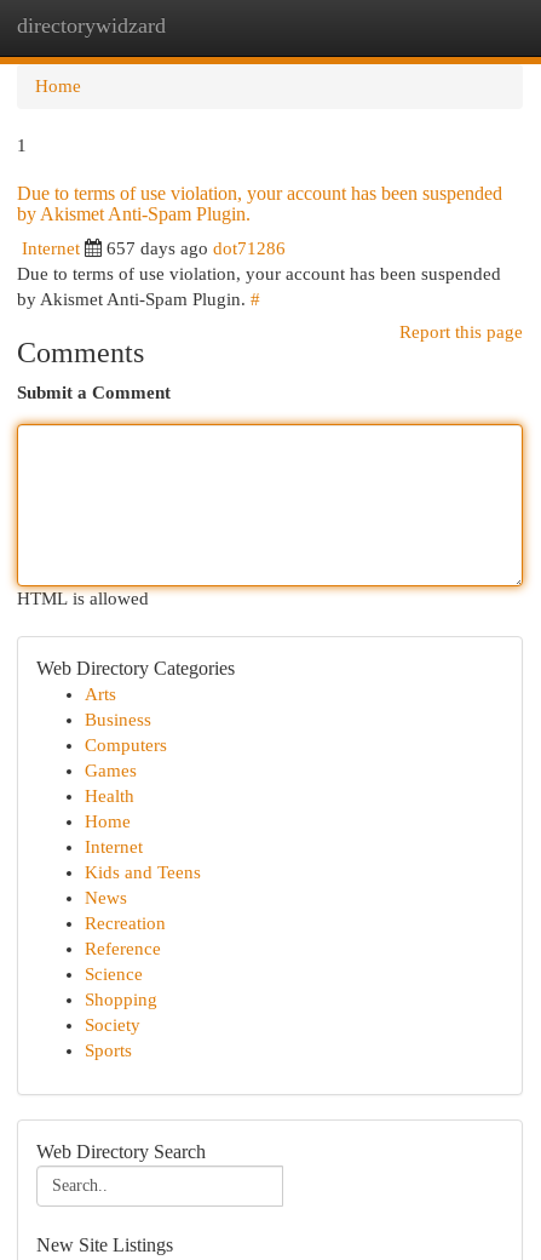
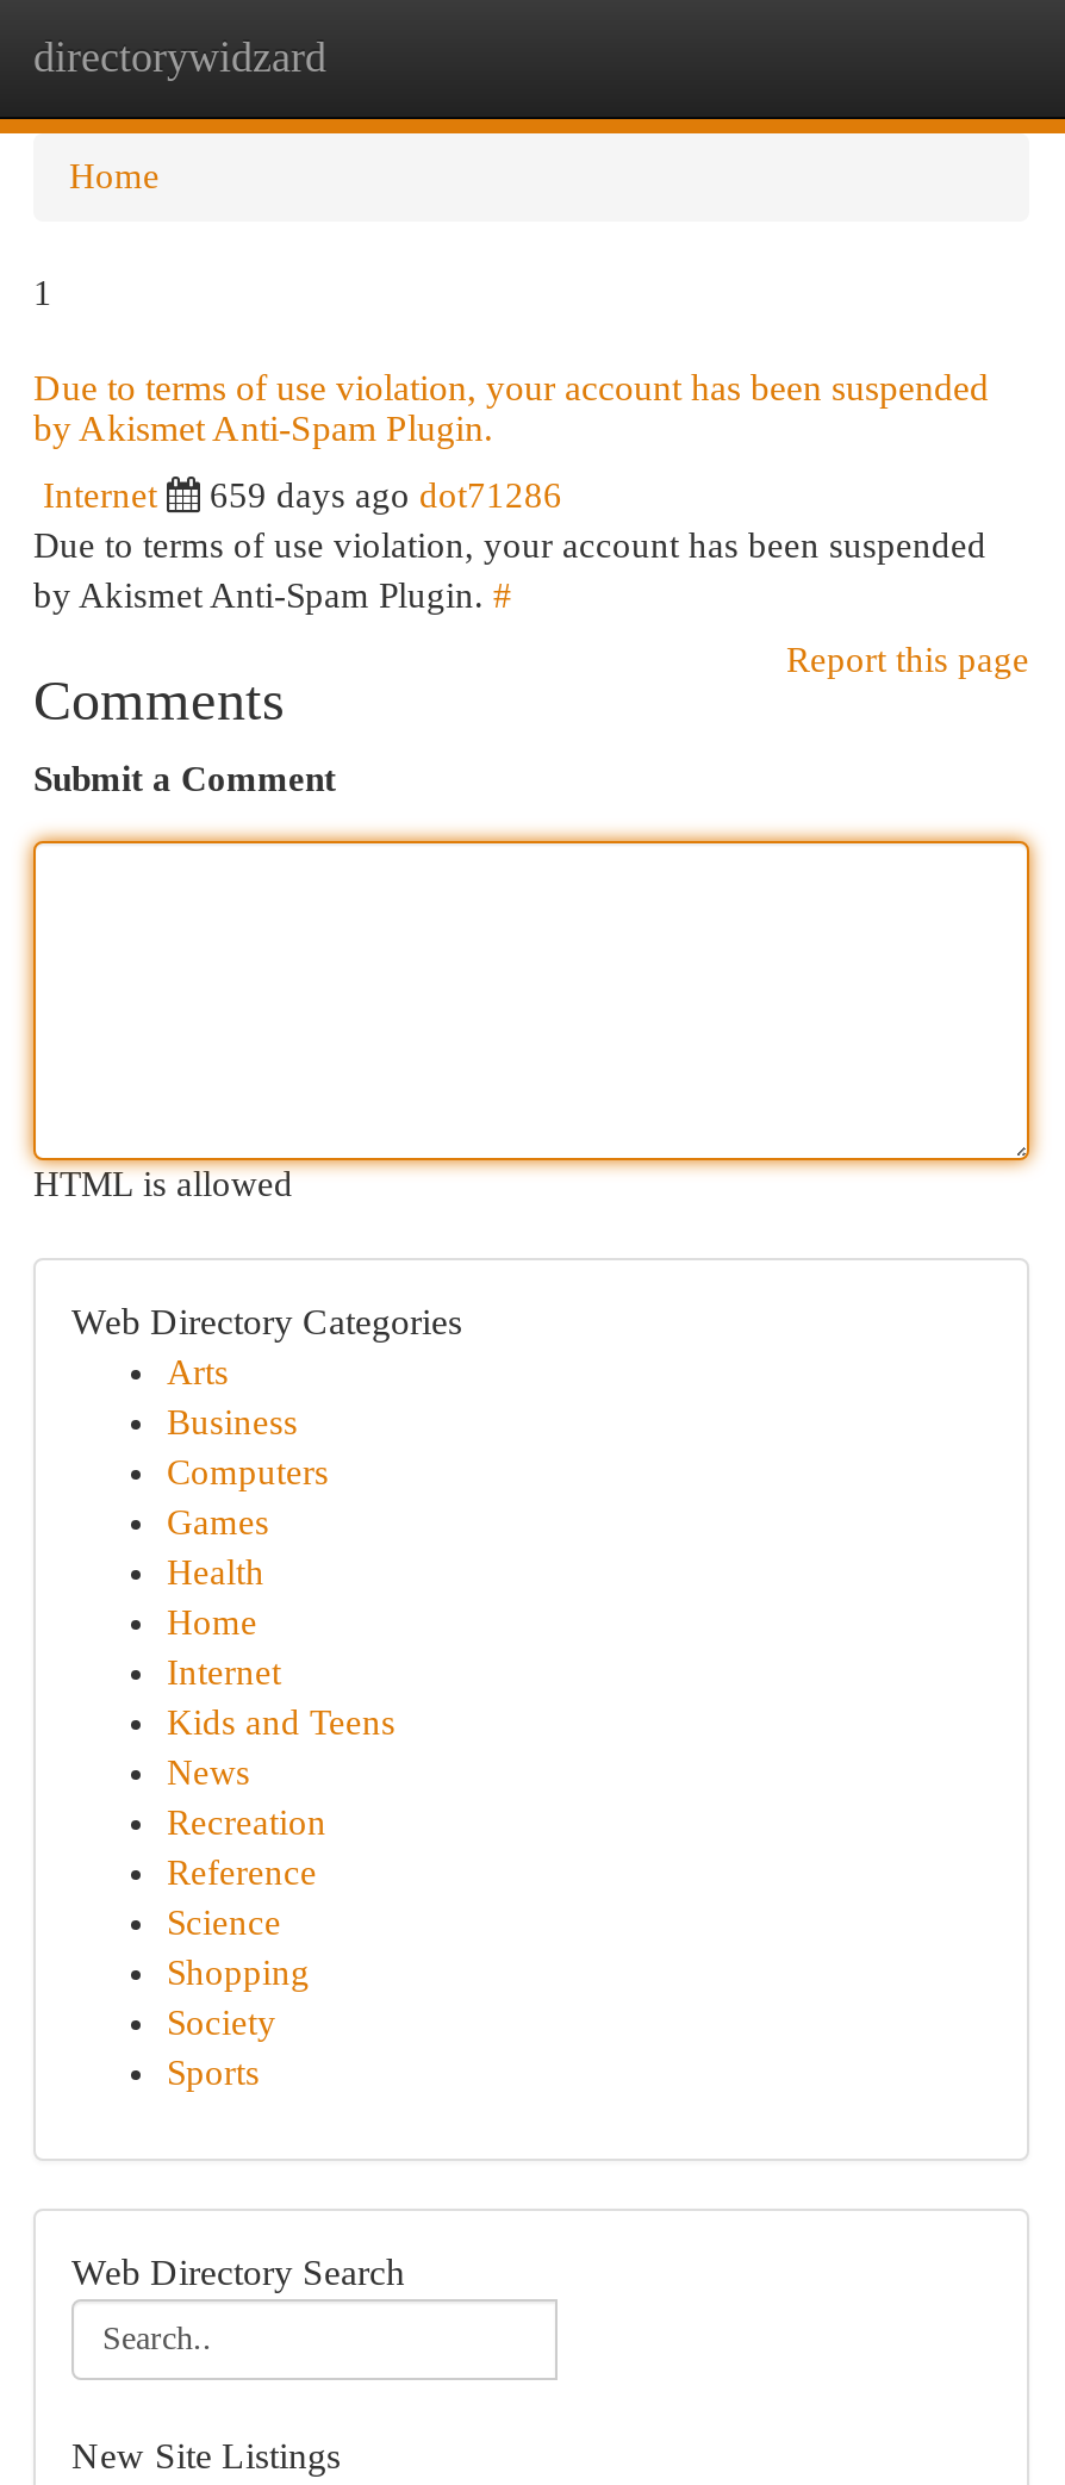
- Internet 657 days ago dot71286
+ Internet 659 days ago dot71286
